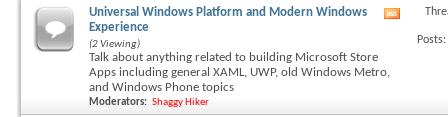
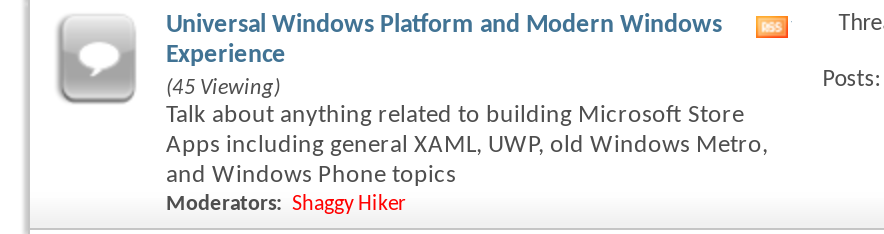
- (2 Viewing)
+ (45 Viewing)
